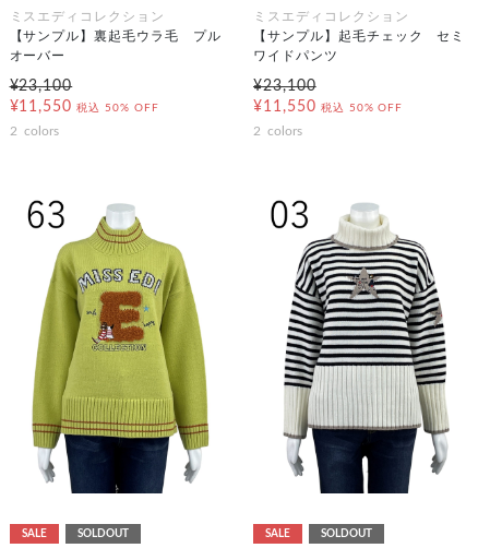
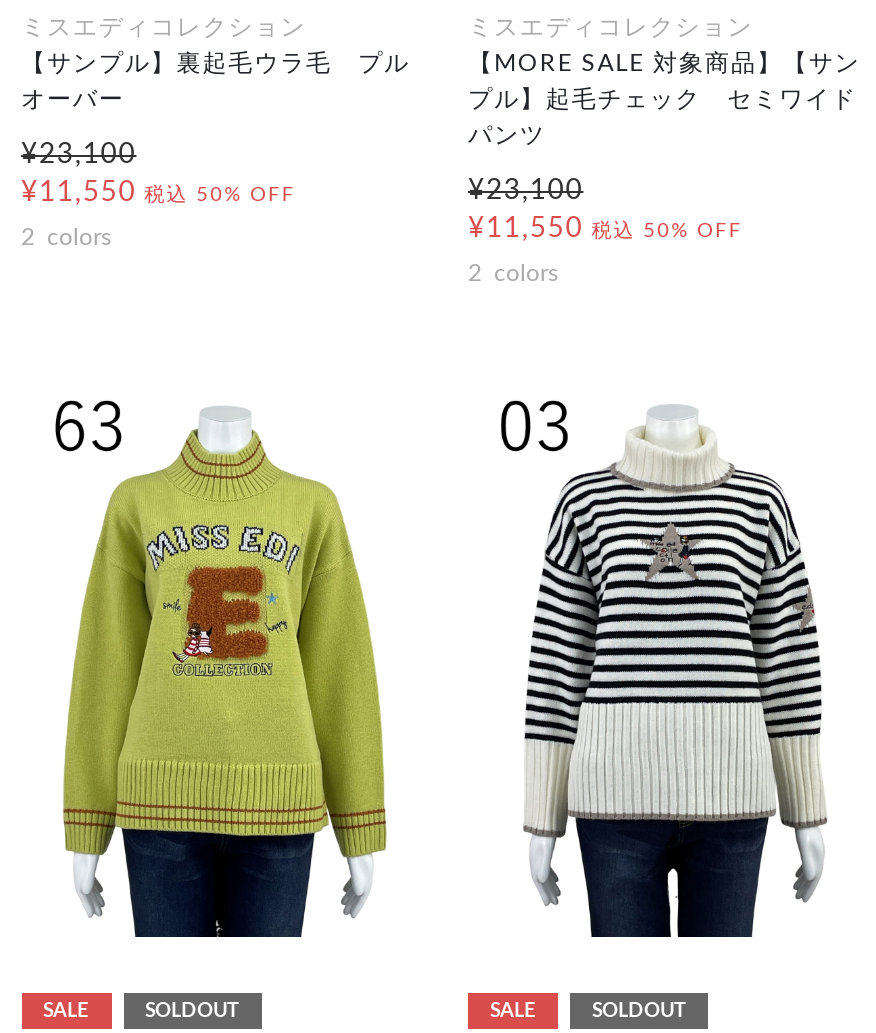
- 【サンプル】起毛チェック セミ
- ワイドパンツ
+ 【MORE SALE 対象商品】【サン
+ プル】起毛チェック セミワイド
+ パンツ
